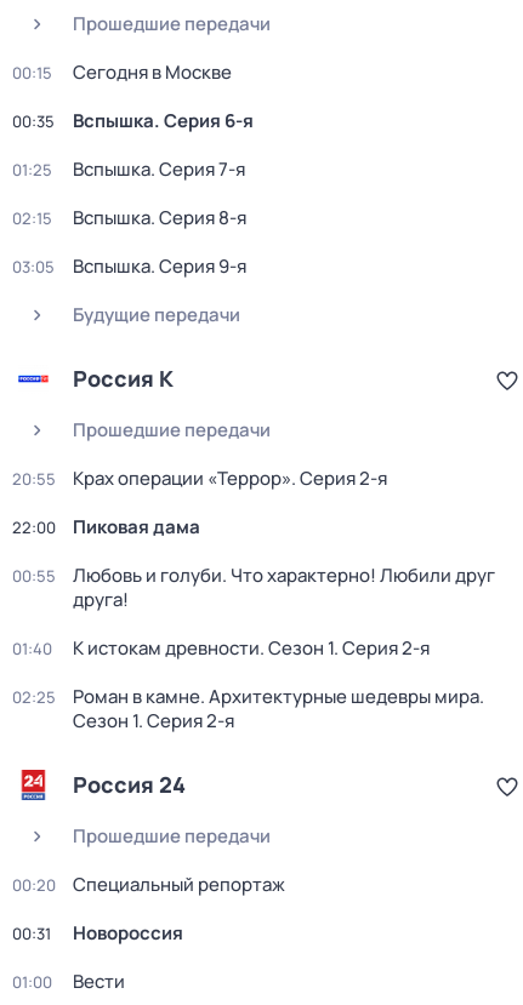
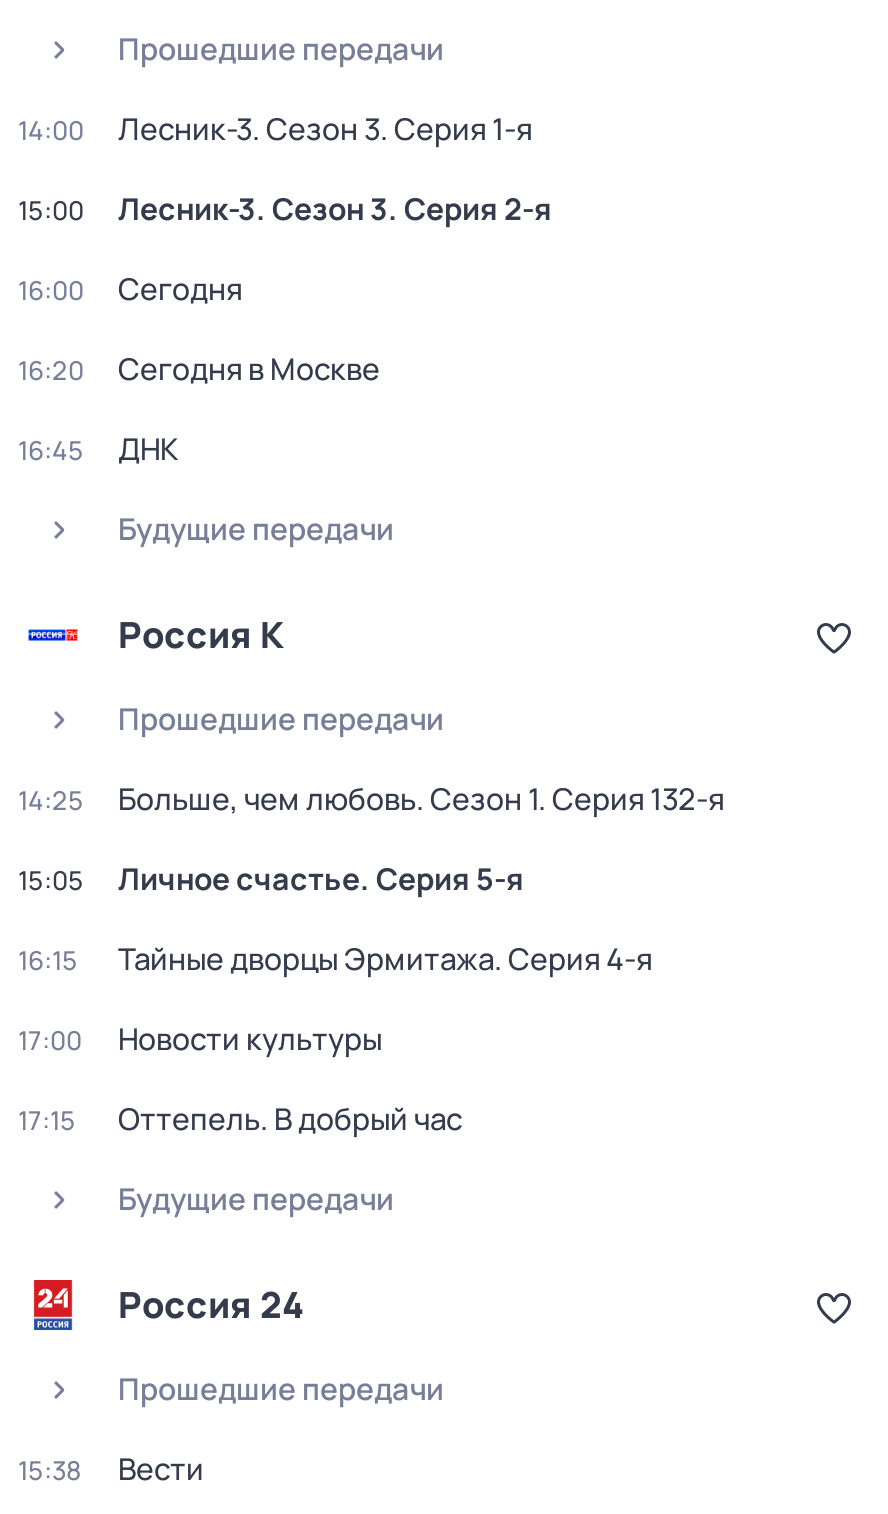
- 00:15
+ 14:00
+ Лесник-3. Сезон 3. Серия 1-я
+ 15:00
+ Лесник-3. Сезон 3. Серия 2-я
+ 16:00
+ Сегодня
+ 16:20

moved down: Сегодня в Москве

- 00:35
- Вспышка. Серия 6-я
- 01:25
- Вспышка. Серия 7-я
- 02:15
- Вспышка. Серия 8-я
- 03:05
- Вспышка. Серия 9-я
+ 16:45
+ ДНК

- 20:55
- Крах операции «Террор». Серия 2-я
- 22:00
- Пиковая дама
- 00:55
- Любовь и голуби. Что характерно! Любили друг
- друга!
- 01:40
- К истокам древности. Сезон 1. Серия 2-я
- 02:25
- Роман в камне. Архитектурные шедевры мира.
- Сезон 1. Серия 2-я
+ 14:25
+ Больше, чем любовь. Сезон 1. Серия 132-я
+ 15:05
+ Личное счастье. Серия 5-я
+ 16:15
+ Тайные дворцы Эрмитажа. Серия 4-я
+ 17:00
+ Новости культуры
+ 17:15
+ Оттепель. В добрый час
+ Будущие передачи

- 00:20
- Специальный репортаж
- 00:31
- Новороссия
- 01:00
+ 15:38
